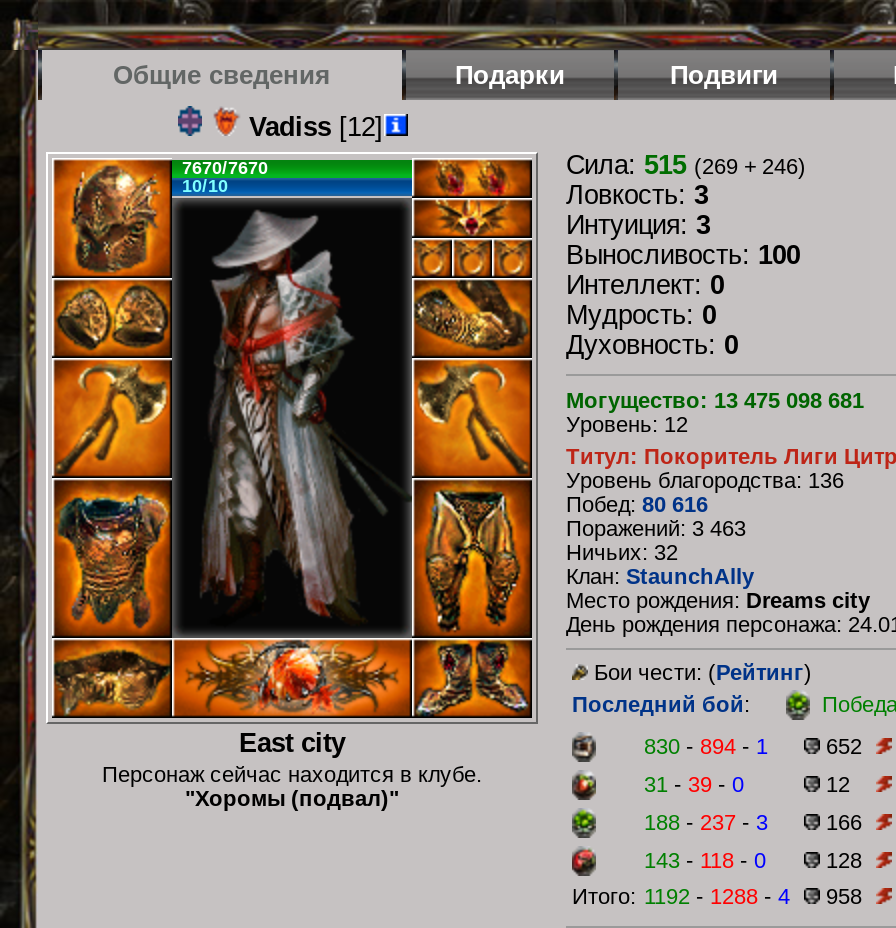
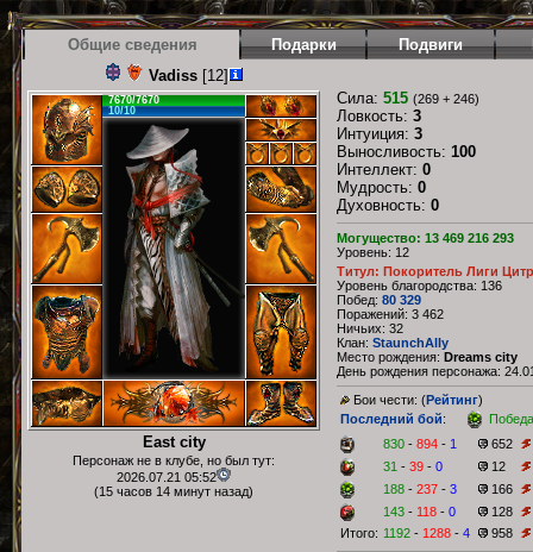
- Могущество: 13 475 098 681
+ Могущество: 13 469 216 293

- Побед: 80 616
+ Побед: 80 329

- Поражений: 3 463
+ Поражений: 3 462

- Персонаж сейчас находится в клубе.
- "Хоромы (подвал)"
+ Персонаж не в клубе, но был тут:
+ 2026.07.21 05:52
+ (15 часов 14 минут назад)
